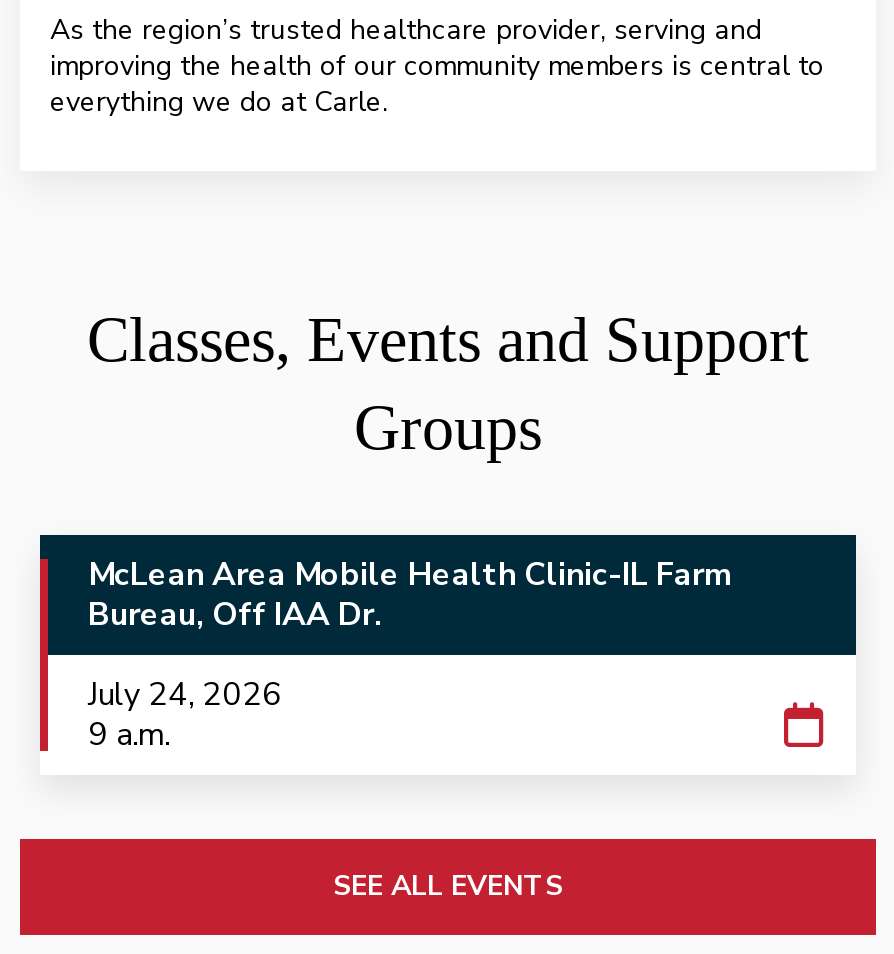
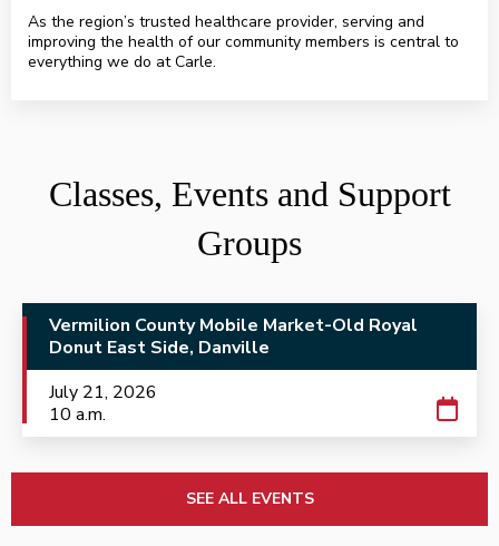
- McLean Area Mobile Health Clinic-IL Farm
- Bureau, Off IAA Dr.
+ Vermilion County Mobile Market-Old Royal
+ Donut East Side, Danville

- July 24, 2026
- 9 a.m.
+ July 21, 2026
+ 10 a.m.
